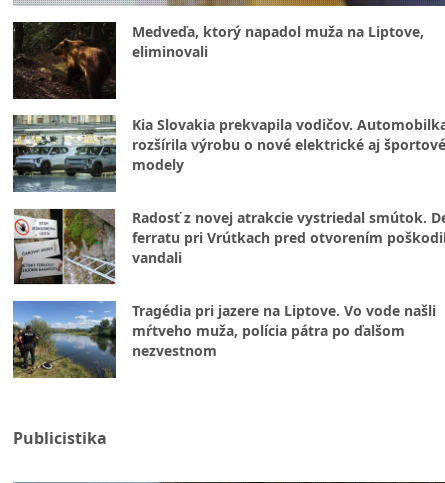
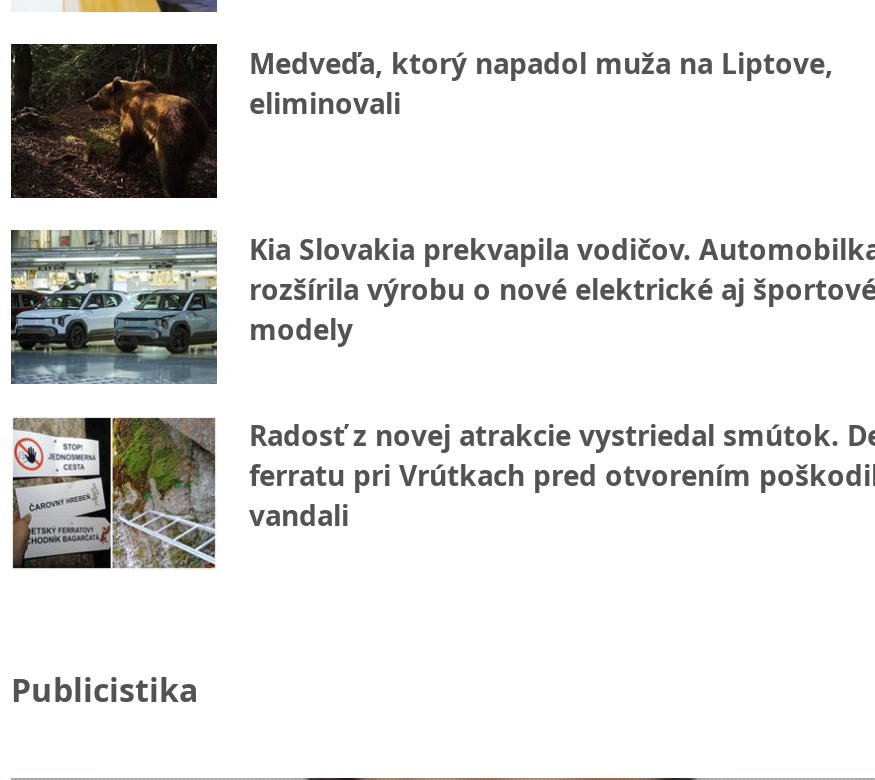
- [image]
- Tragédia pri jazere na Liptove. Vo vode našli
- mŕtveho muža, polícia pátra po ďalšom
- nezvestnom
